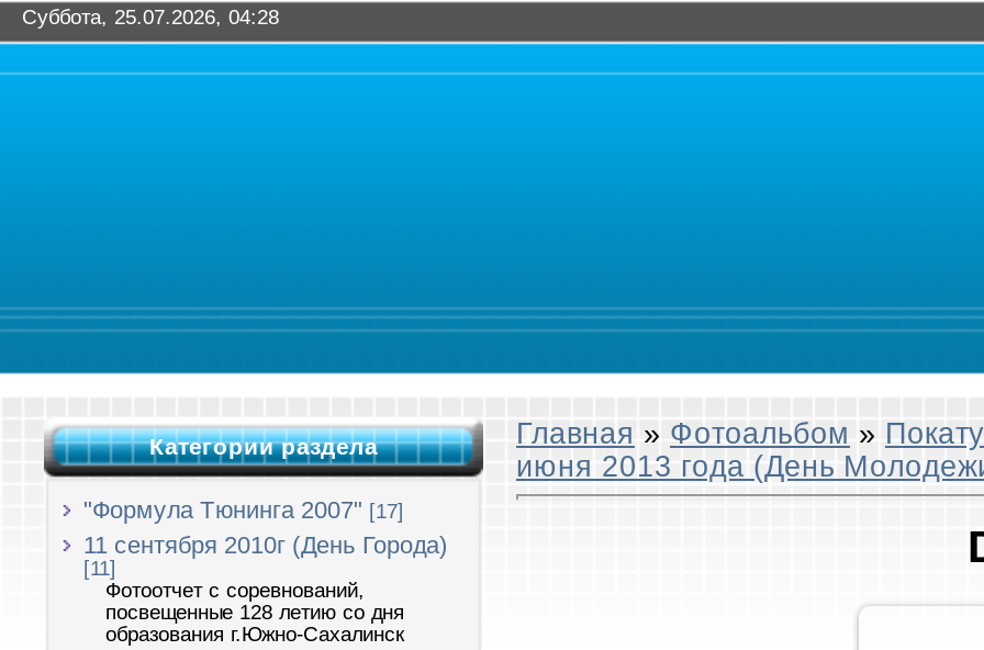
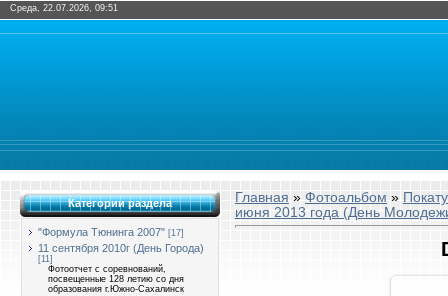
- Суббота, 25.07.2026, 04:28
+ Среда, 22.07.2026, 09:51
